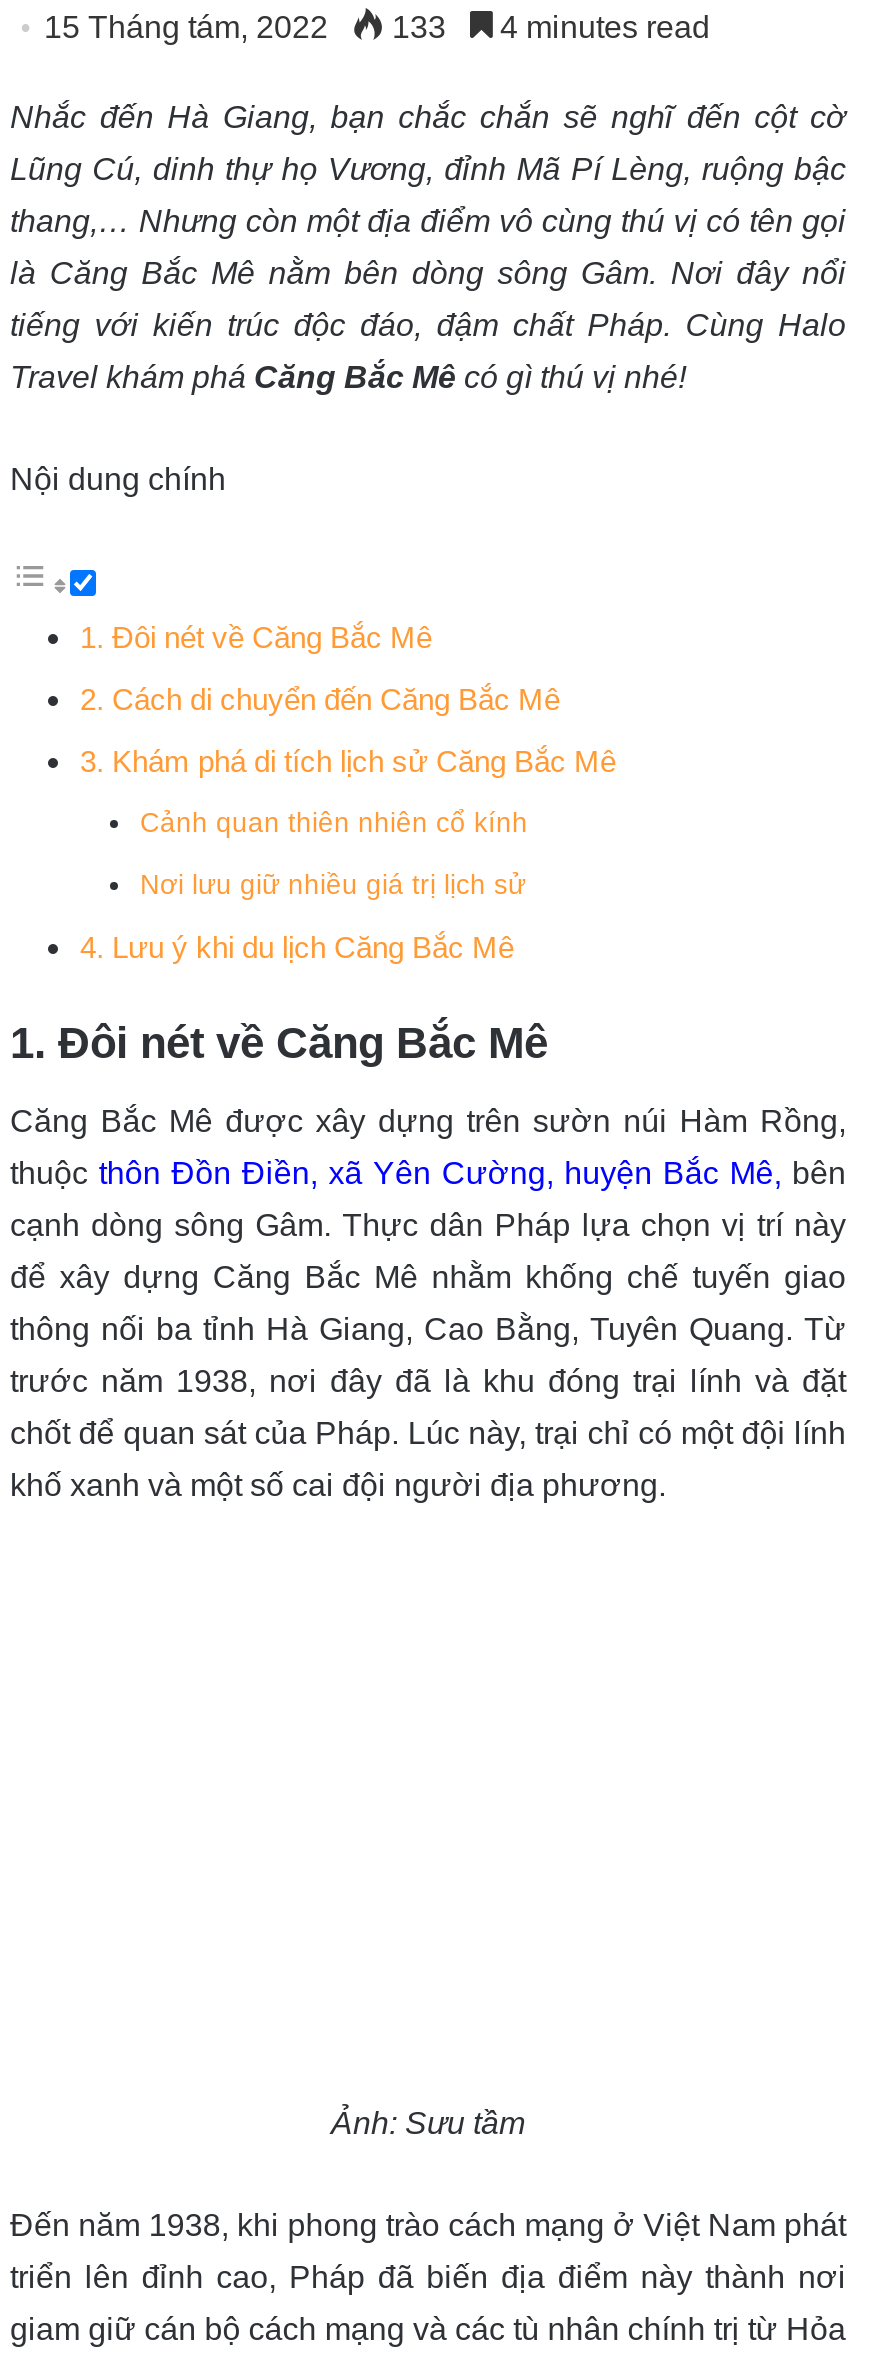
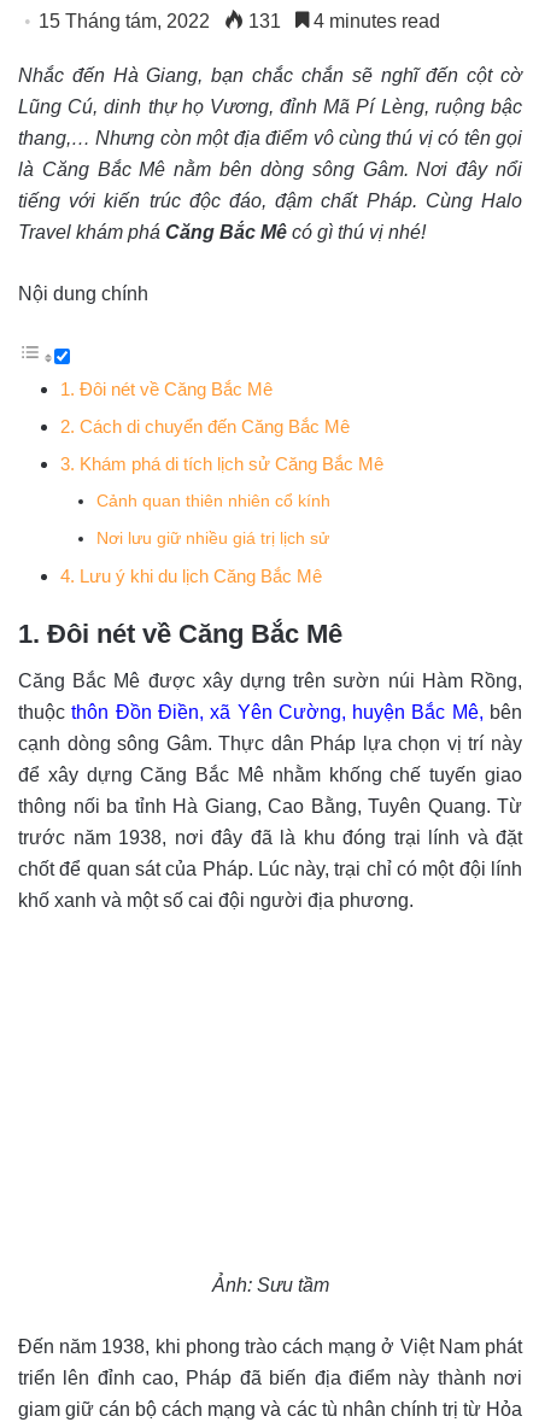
- 15 Tháng tám, 2022 133 4 minutes read
+ 15 Tháng tám, 2022 131 4 minutes read
